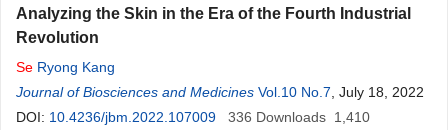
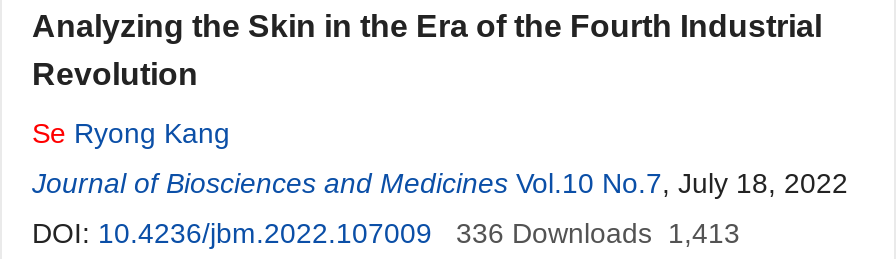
- DOI: 10.4236/jbm.2022.107009 336 Downloads 1,410
+ DOI: 10.4236/jbm.2022.107009 336 Downloads 1,413
